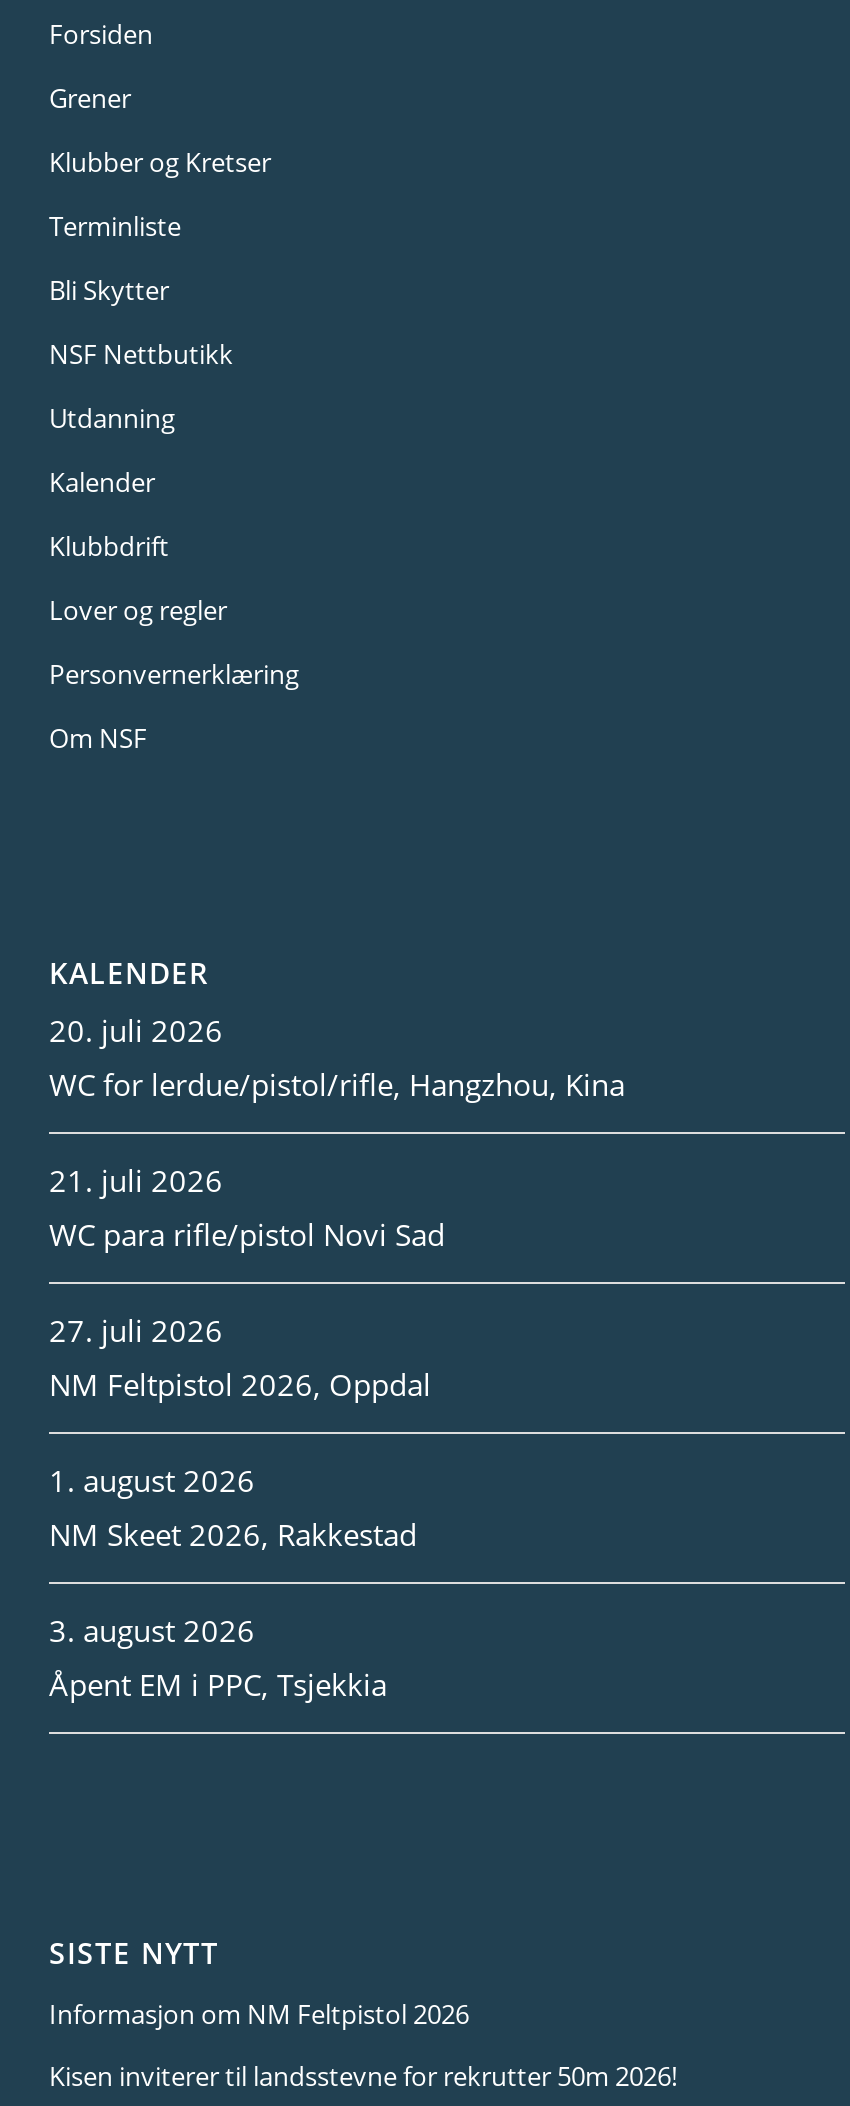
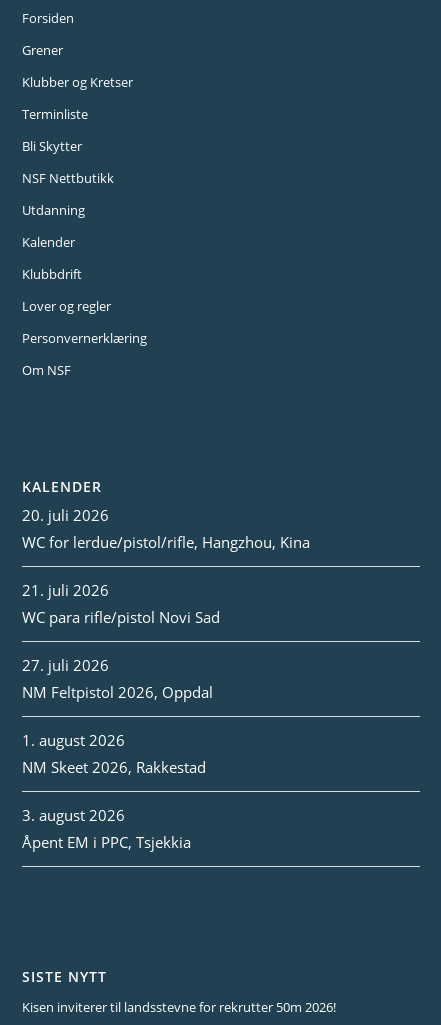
- Informasjon om NM Feltpistol 2026
